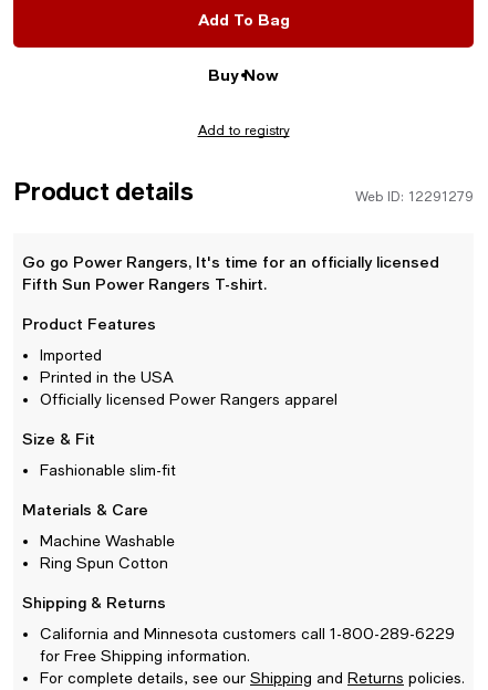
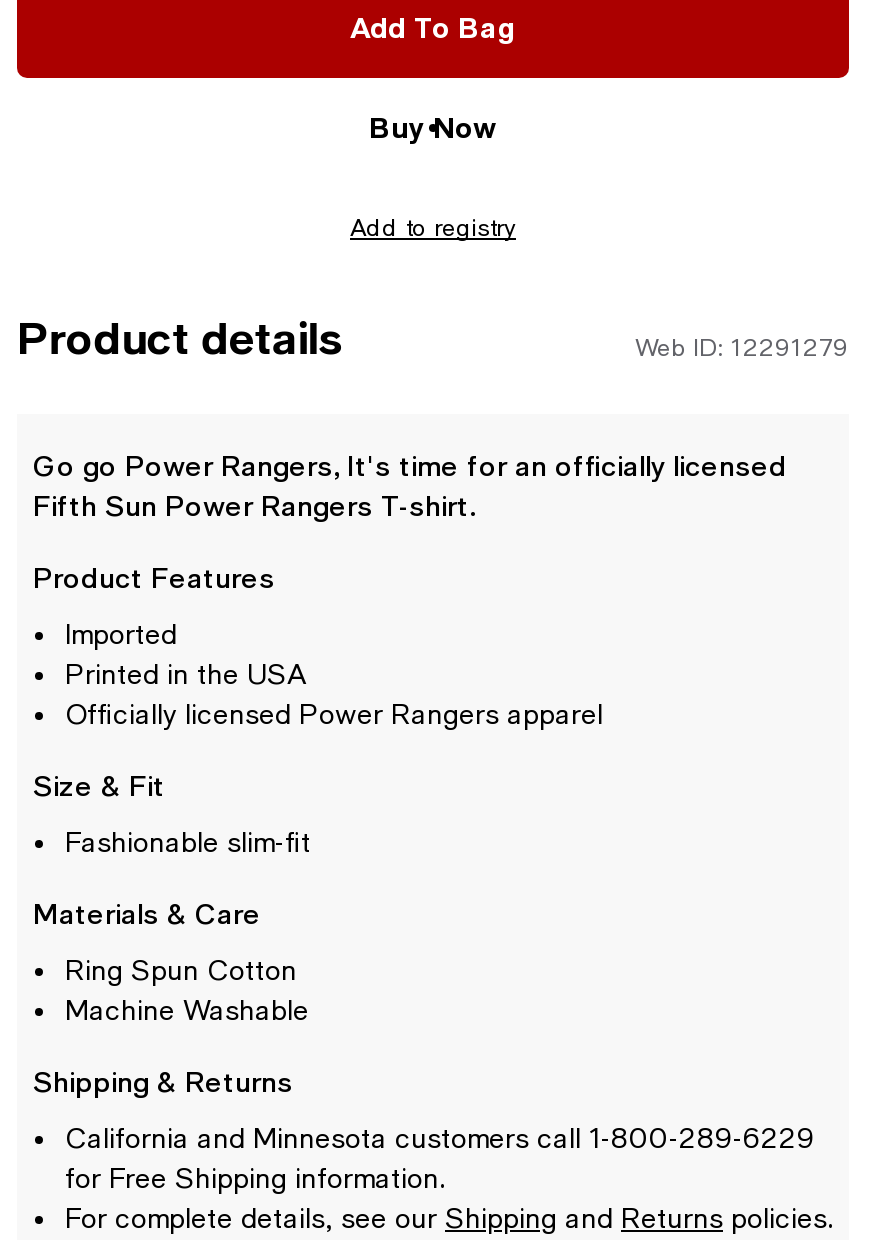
moved down: Machine Washable

moved up: Ring Spun Cotton
